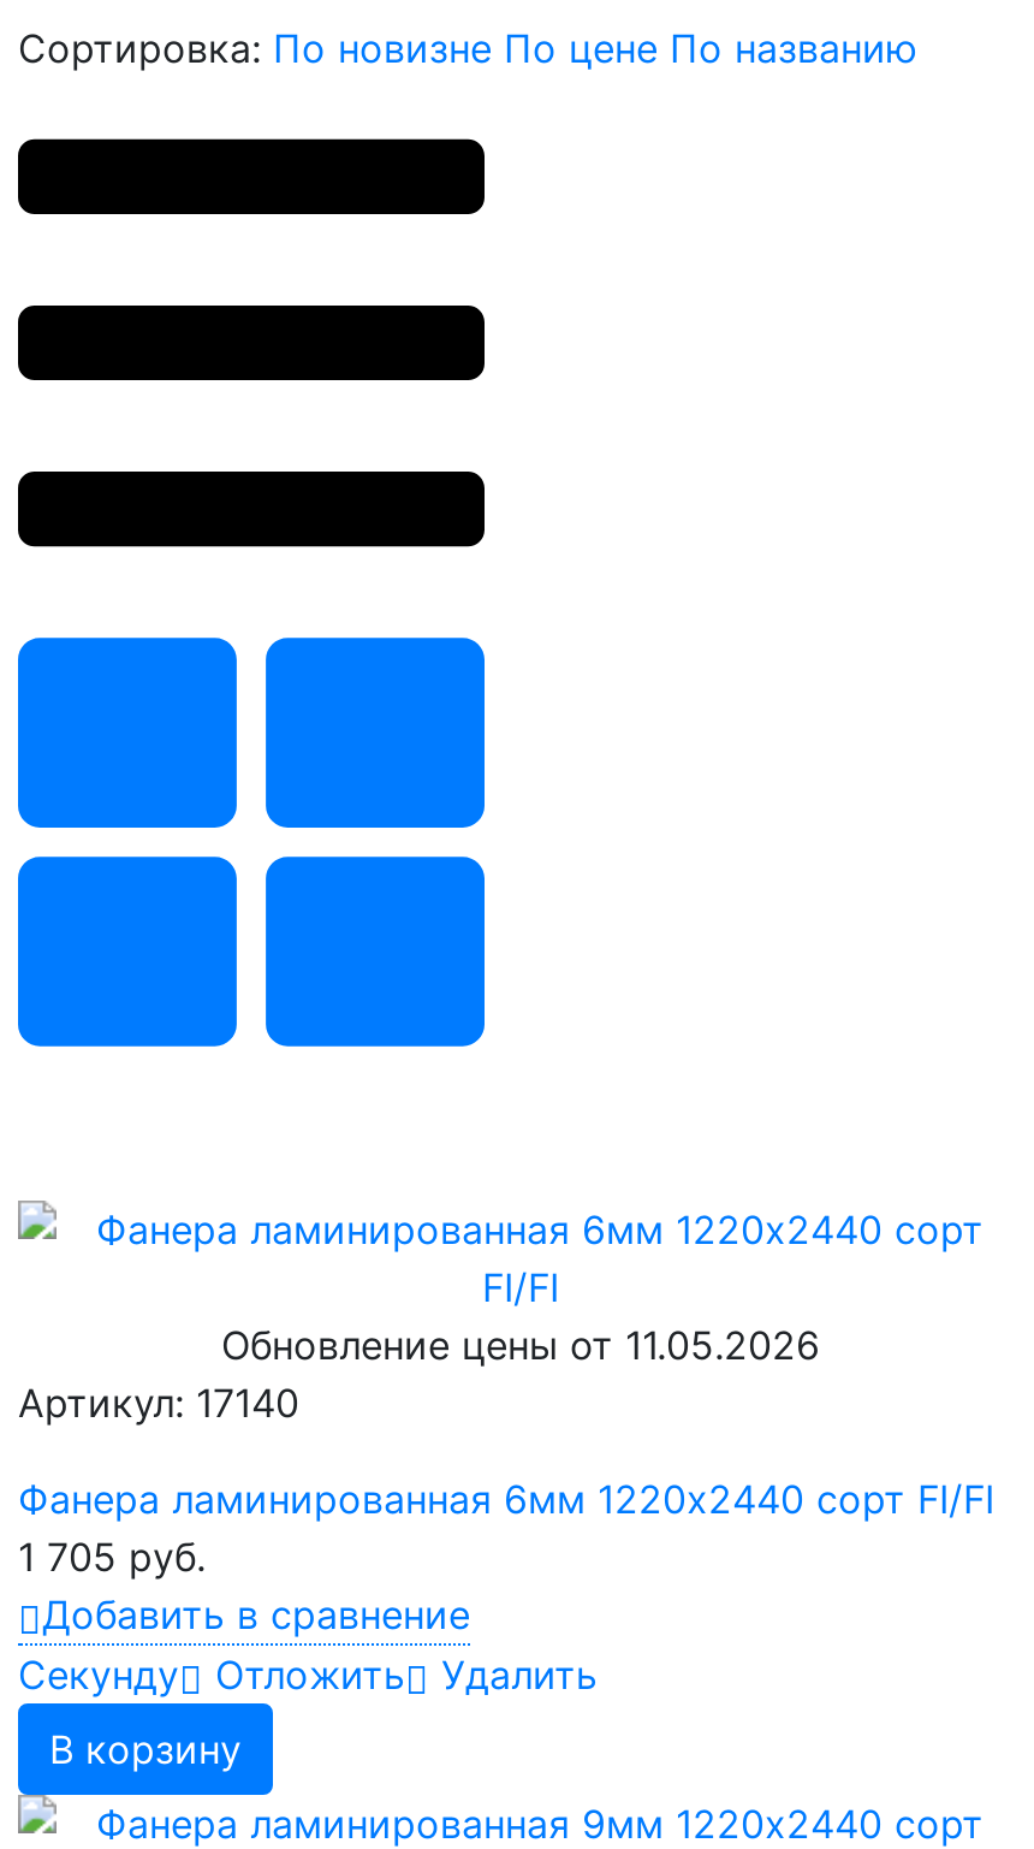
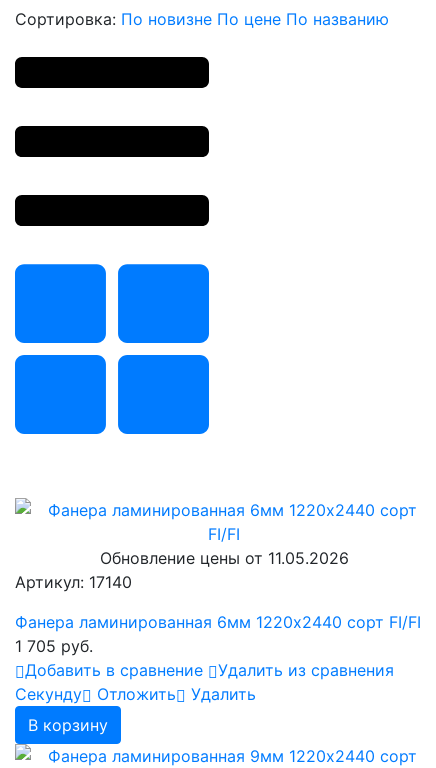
+ Удалить из сравнения
